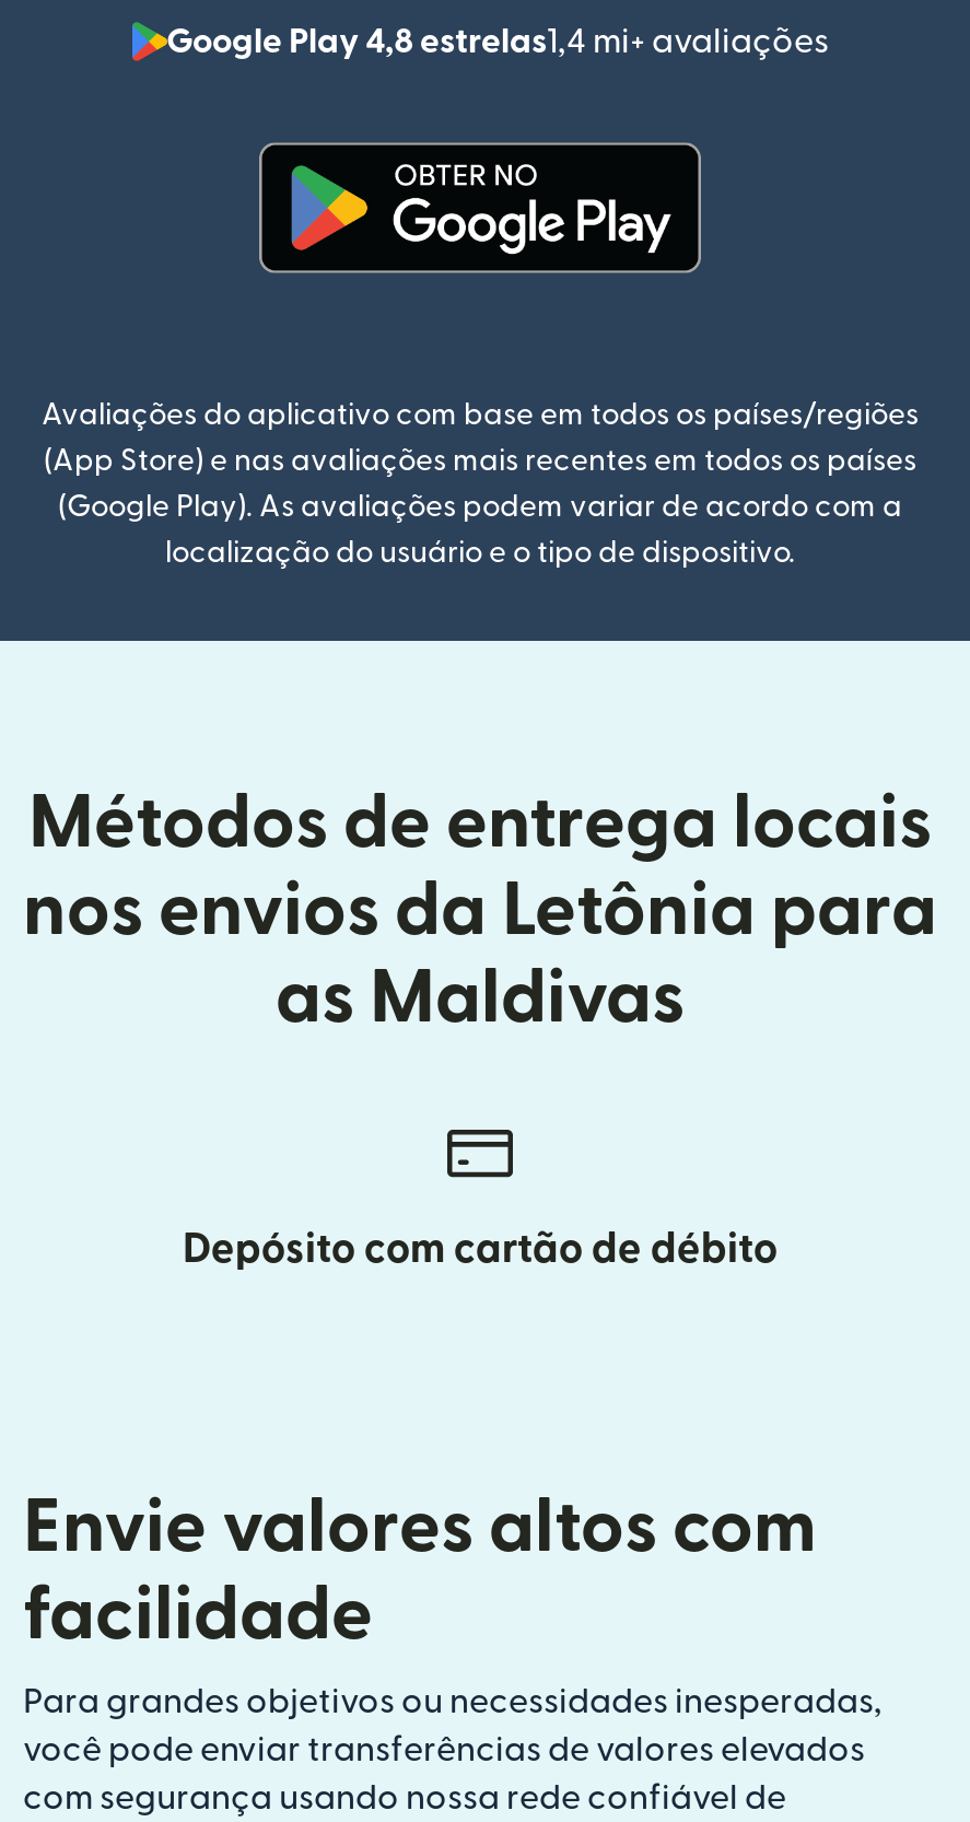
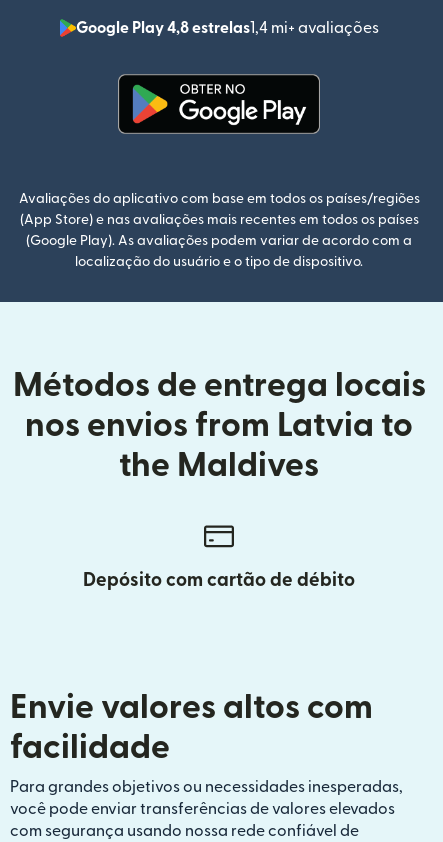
- nos envios da Letônia para
- as Maldivas
+ nos envios from Latvia to
+ the Maldives
